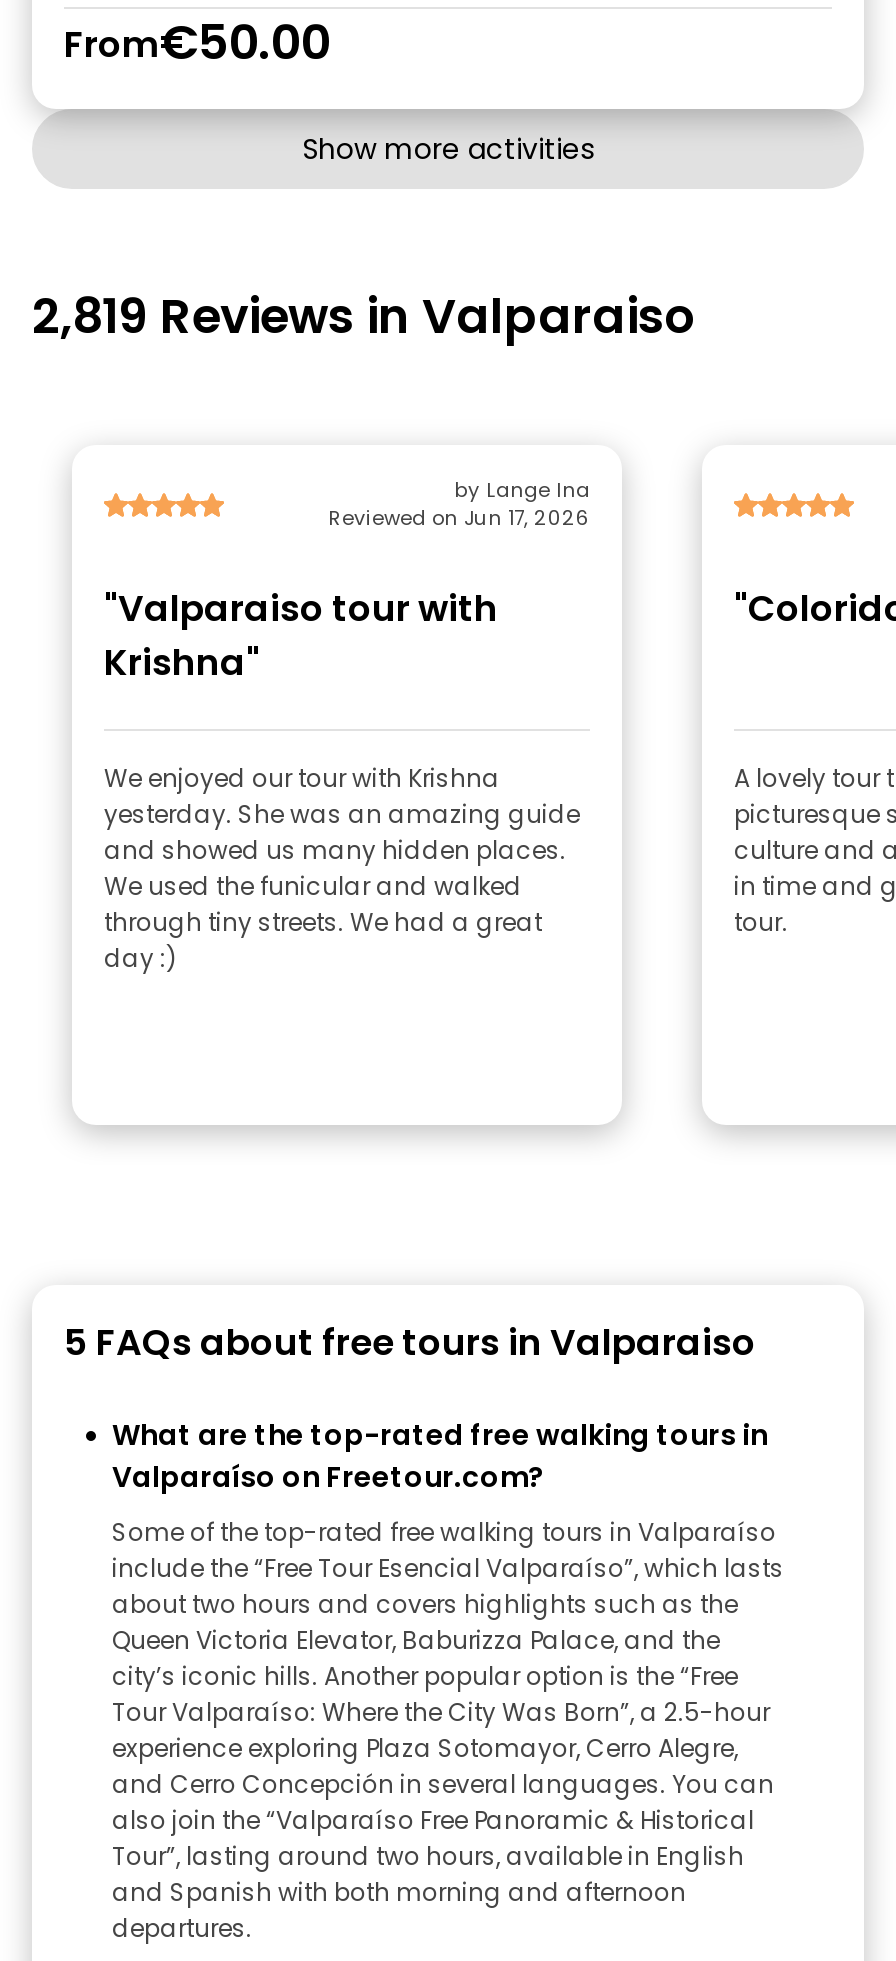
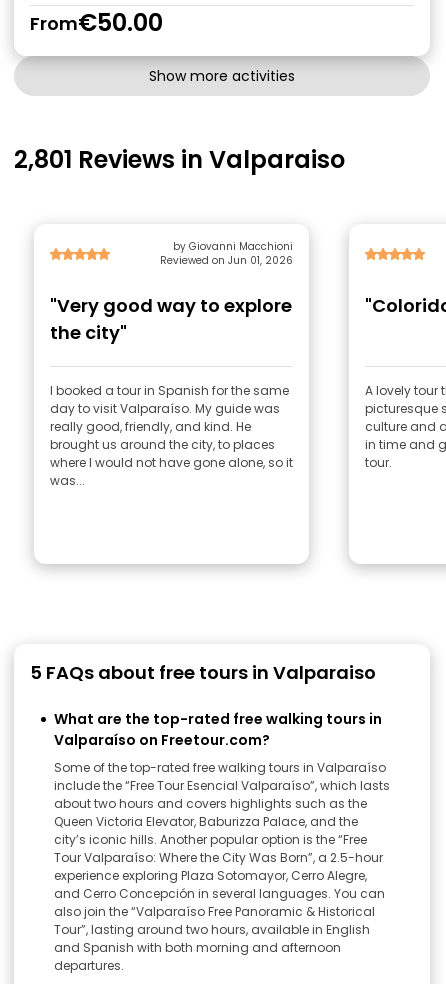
- 2,819 Reviews in Valparaiso
+ 2,801 Reviews in Valparaiso

- by Lange Ina
- Reviewed on Jun 17, 2026
+ by Giovanni Macchioni
+ Reviewed on Jun 01, 2026

- "Valparaiso tour with
- Krishna"
+ "Very good way to explore
+ the city"

- We enjoyed our tour with Krishna
- yesterday. She was an amazing guide
- and showed us many hidden places.
- We used the funicular and walked
- through tiny streets. We had a great
- day :)
+ I booked a tour in Spanish for the same
+ day to visit Valparaíso. My guide was
+ really good, friendly, and kind. He
+ brought us around the city, to places
+ where I would not have gone alone, so it
+ was...
